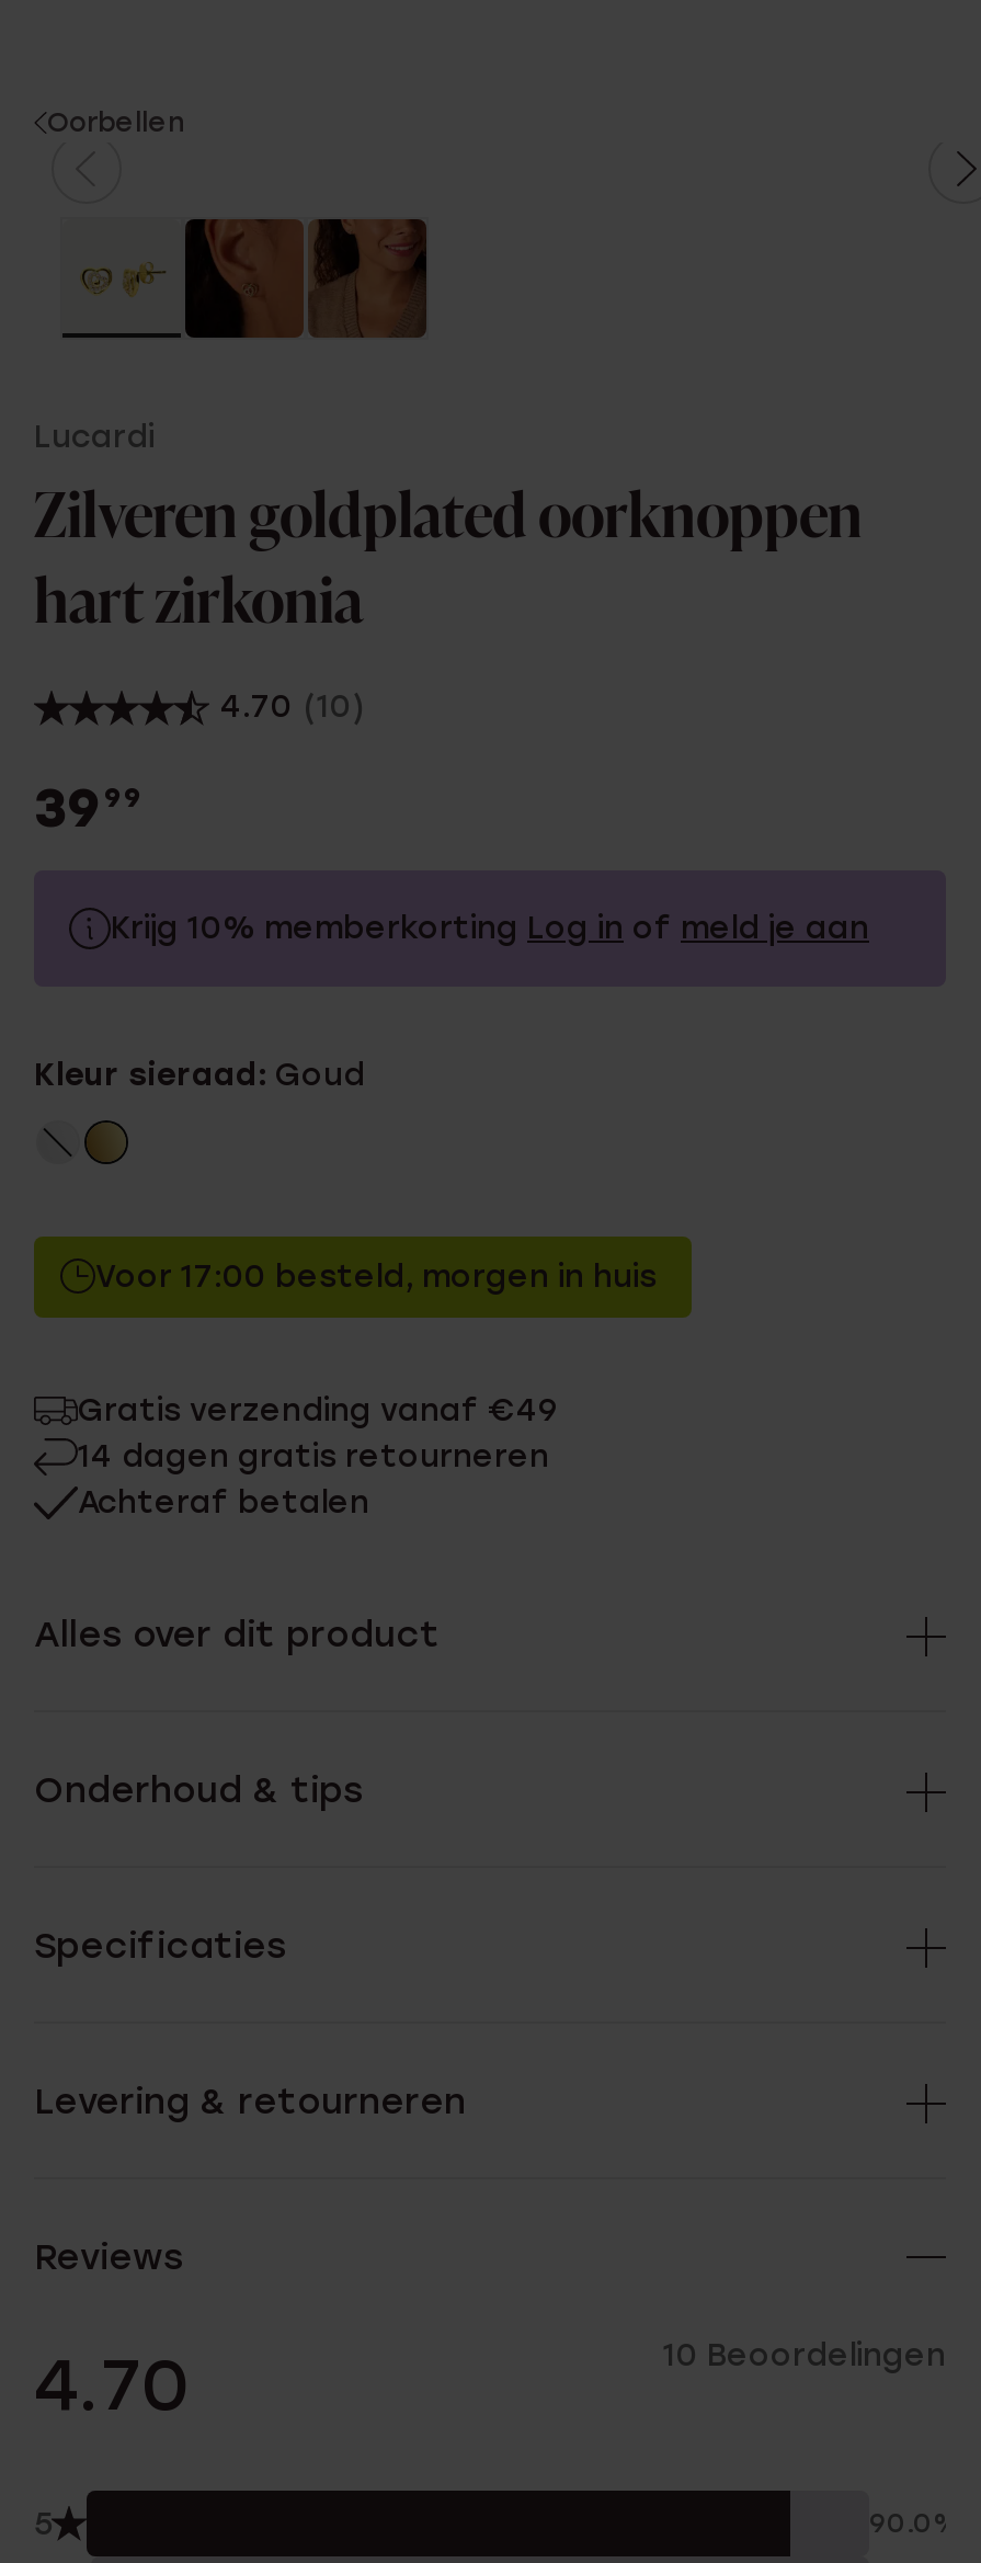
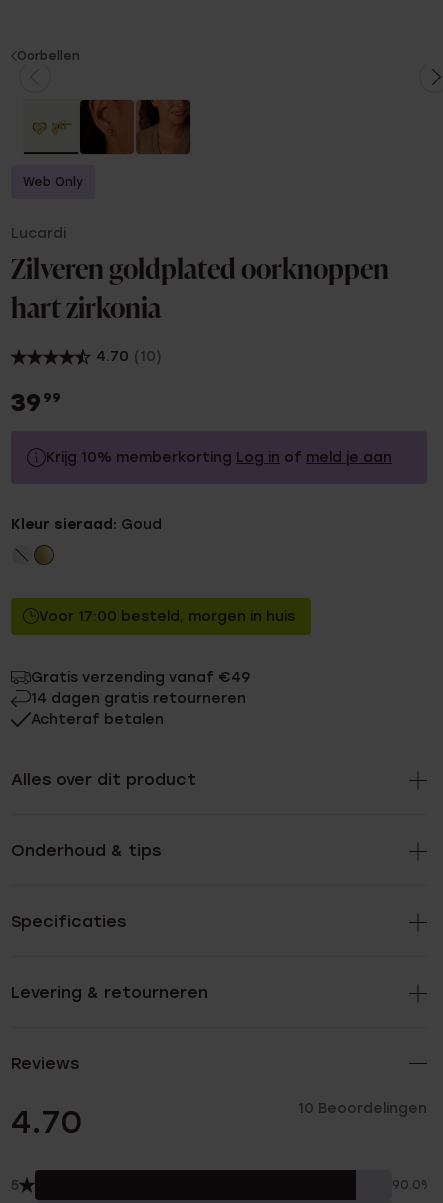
+ Web Only
